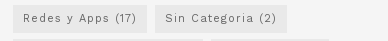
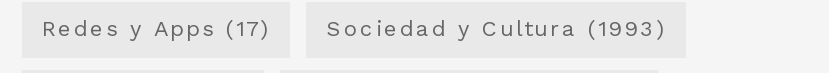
- Sin Categoria (2)
+ Sociedad y Cultura (1993)
